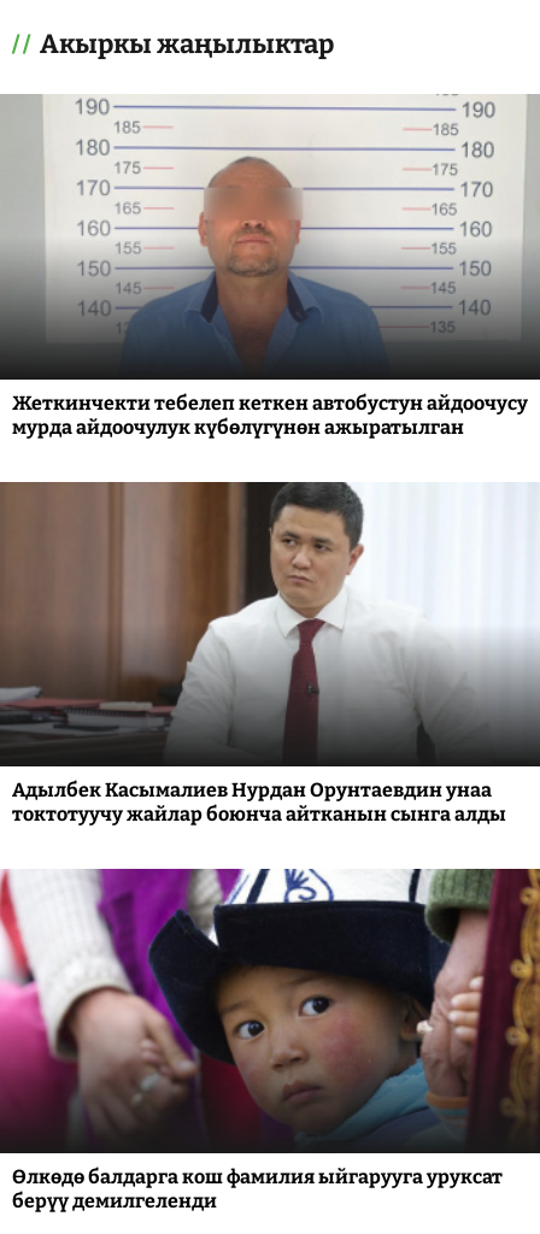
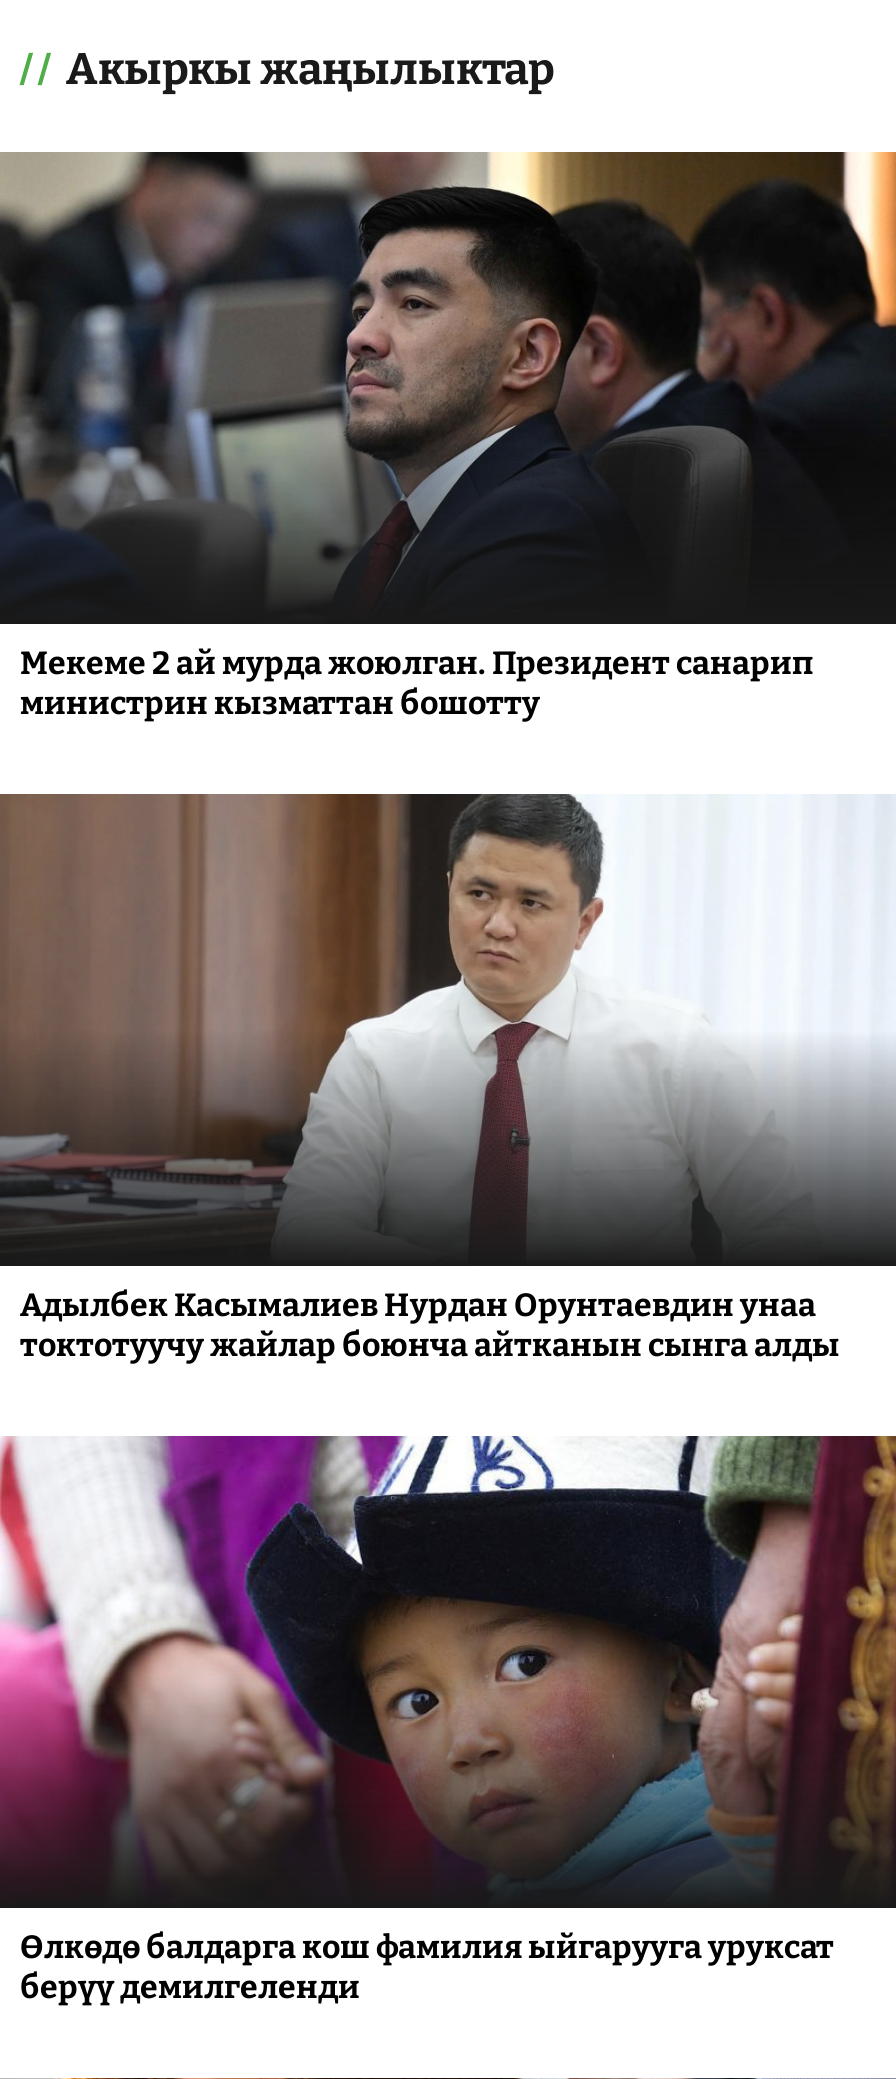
- [image]
- Жеткинчекти тебелеп кеткен автобустун айдоочусу
- мурда айдоочулук күбөлүгүнөн ажыратылган
+ [image]
+ Мекеме 2 ай мурда жоюлган. Президент санарип
+ министрин кызматтан бошотту
